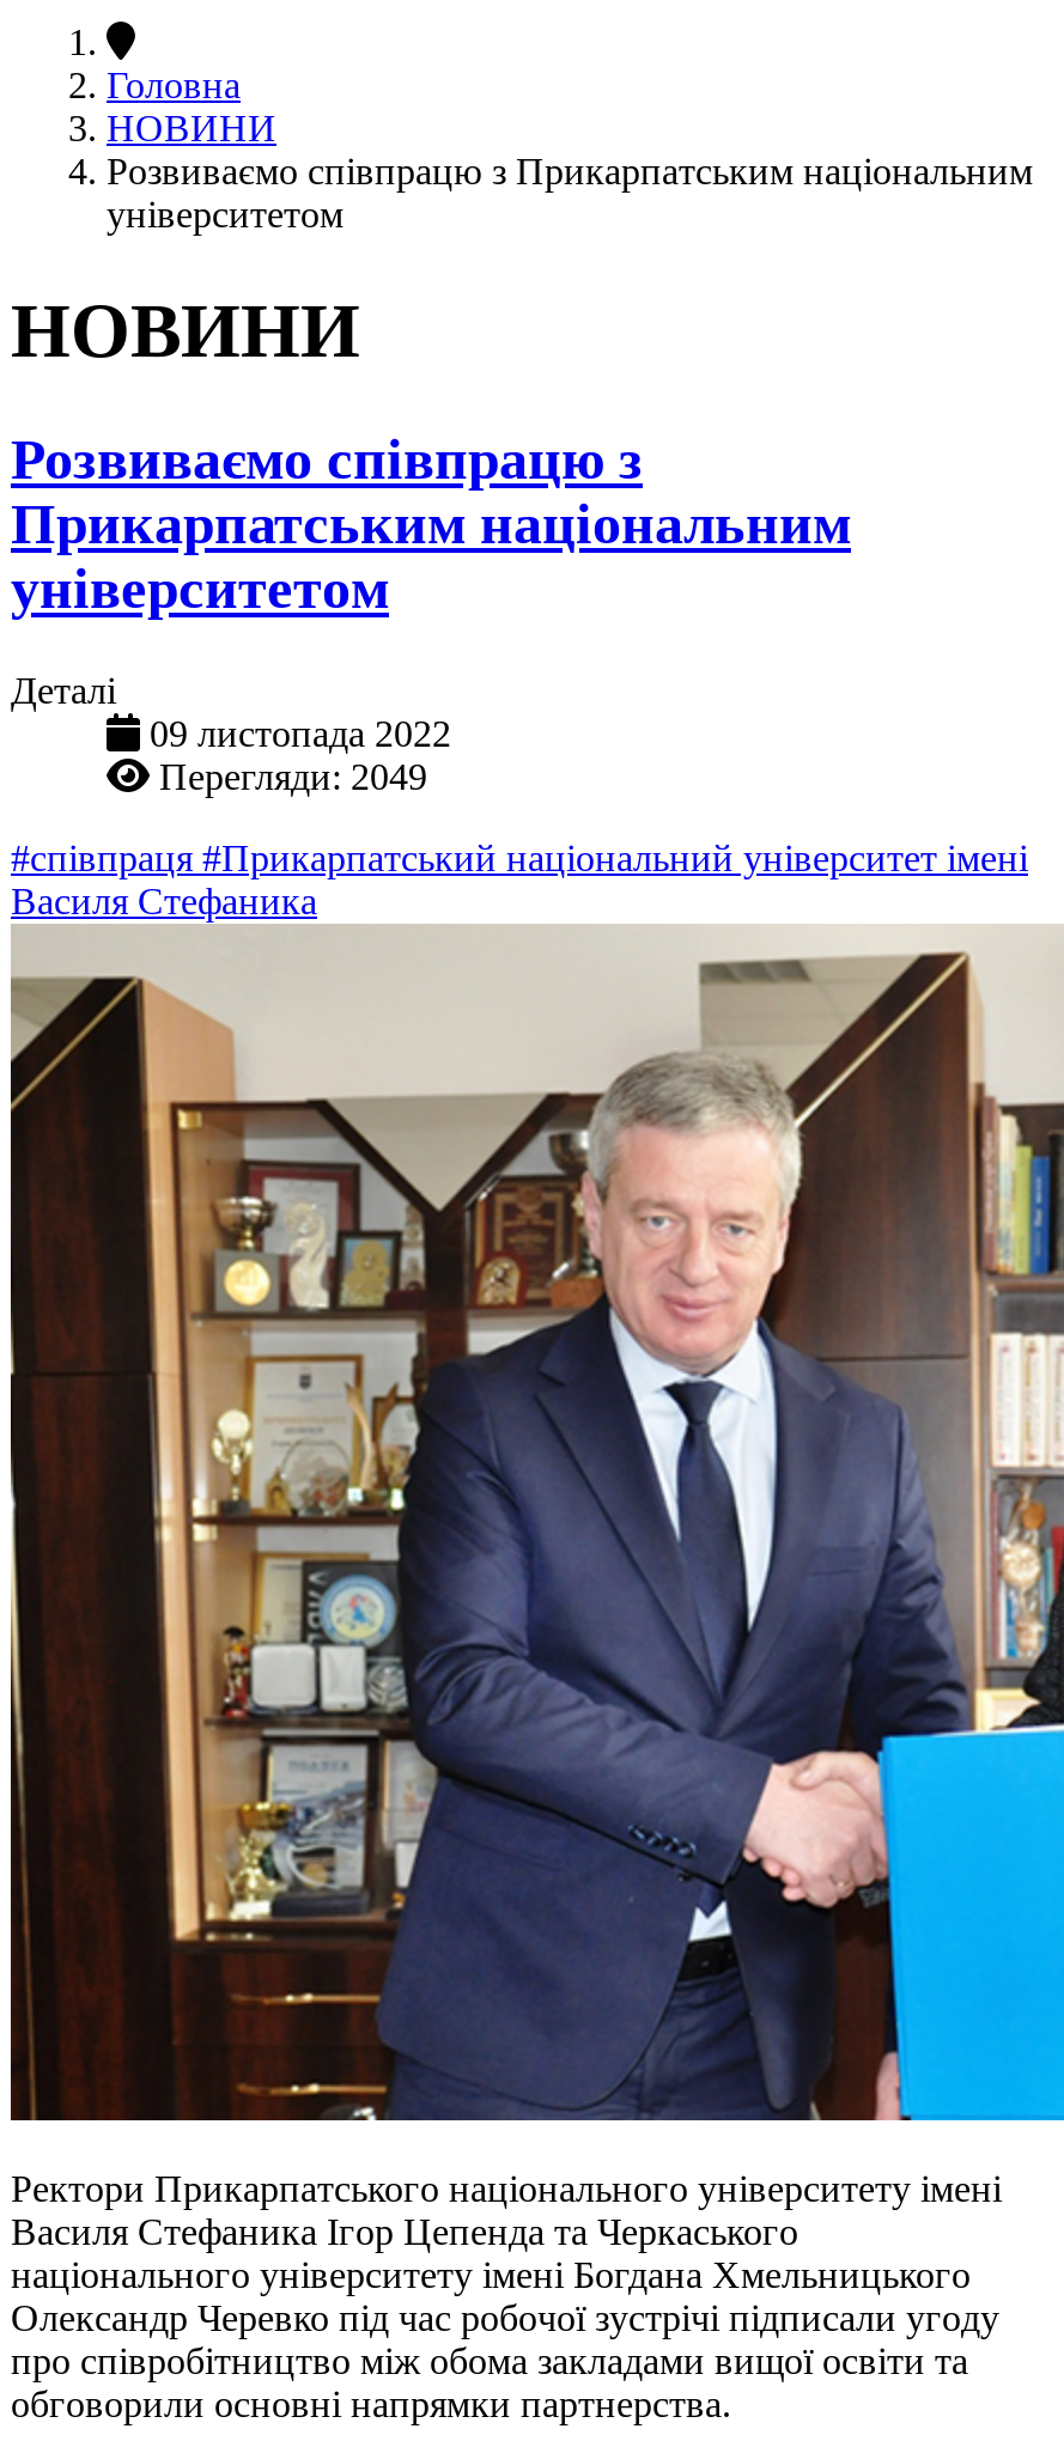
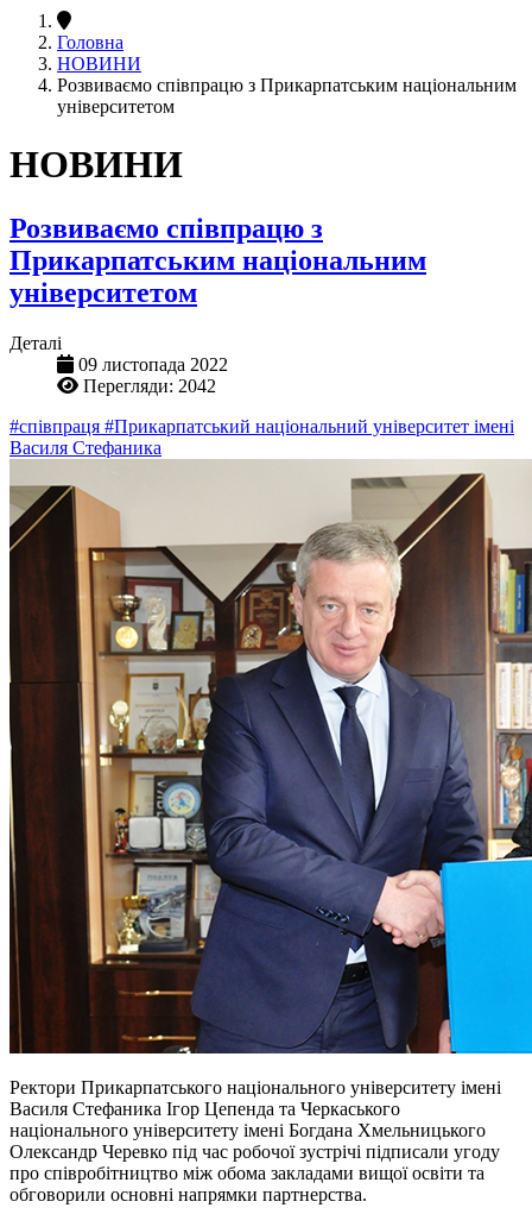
- Перегляди: 2049
+ Перегляди: 2042
